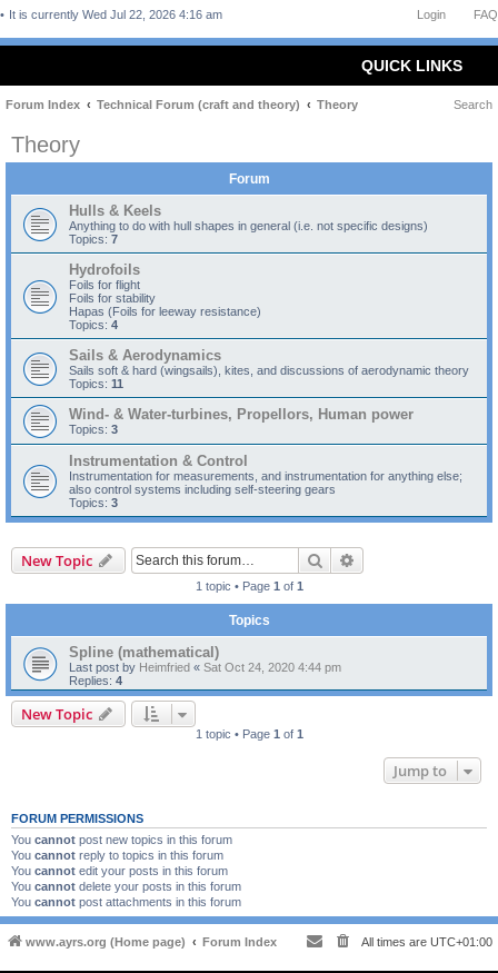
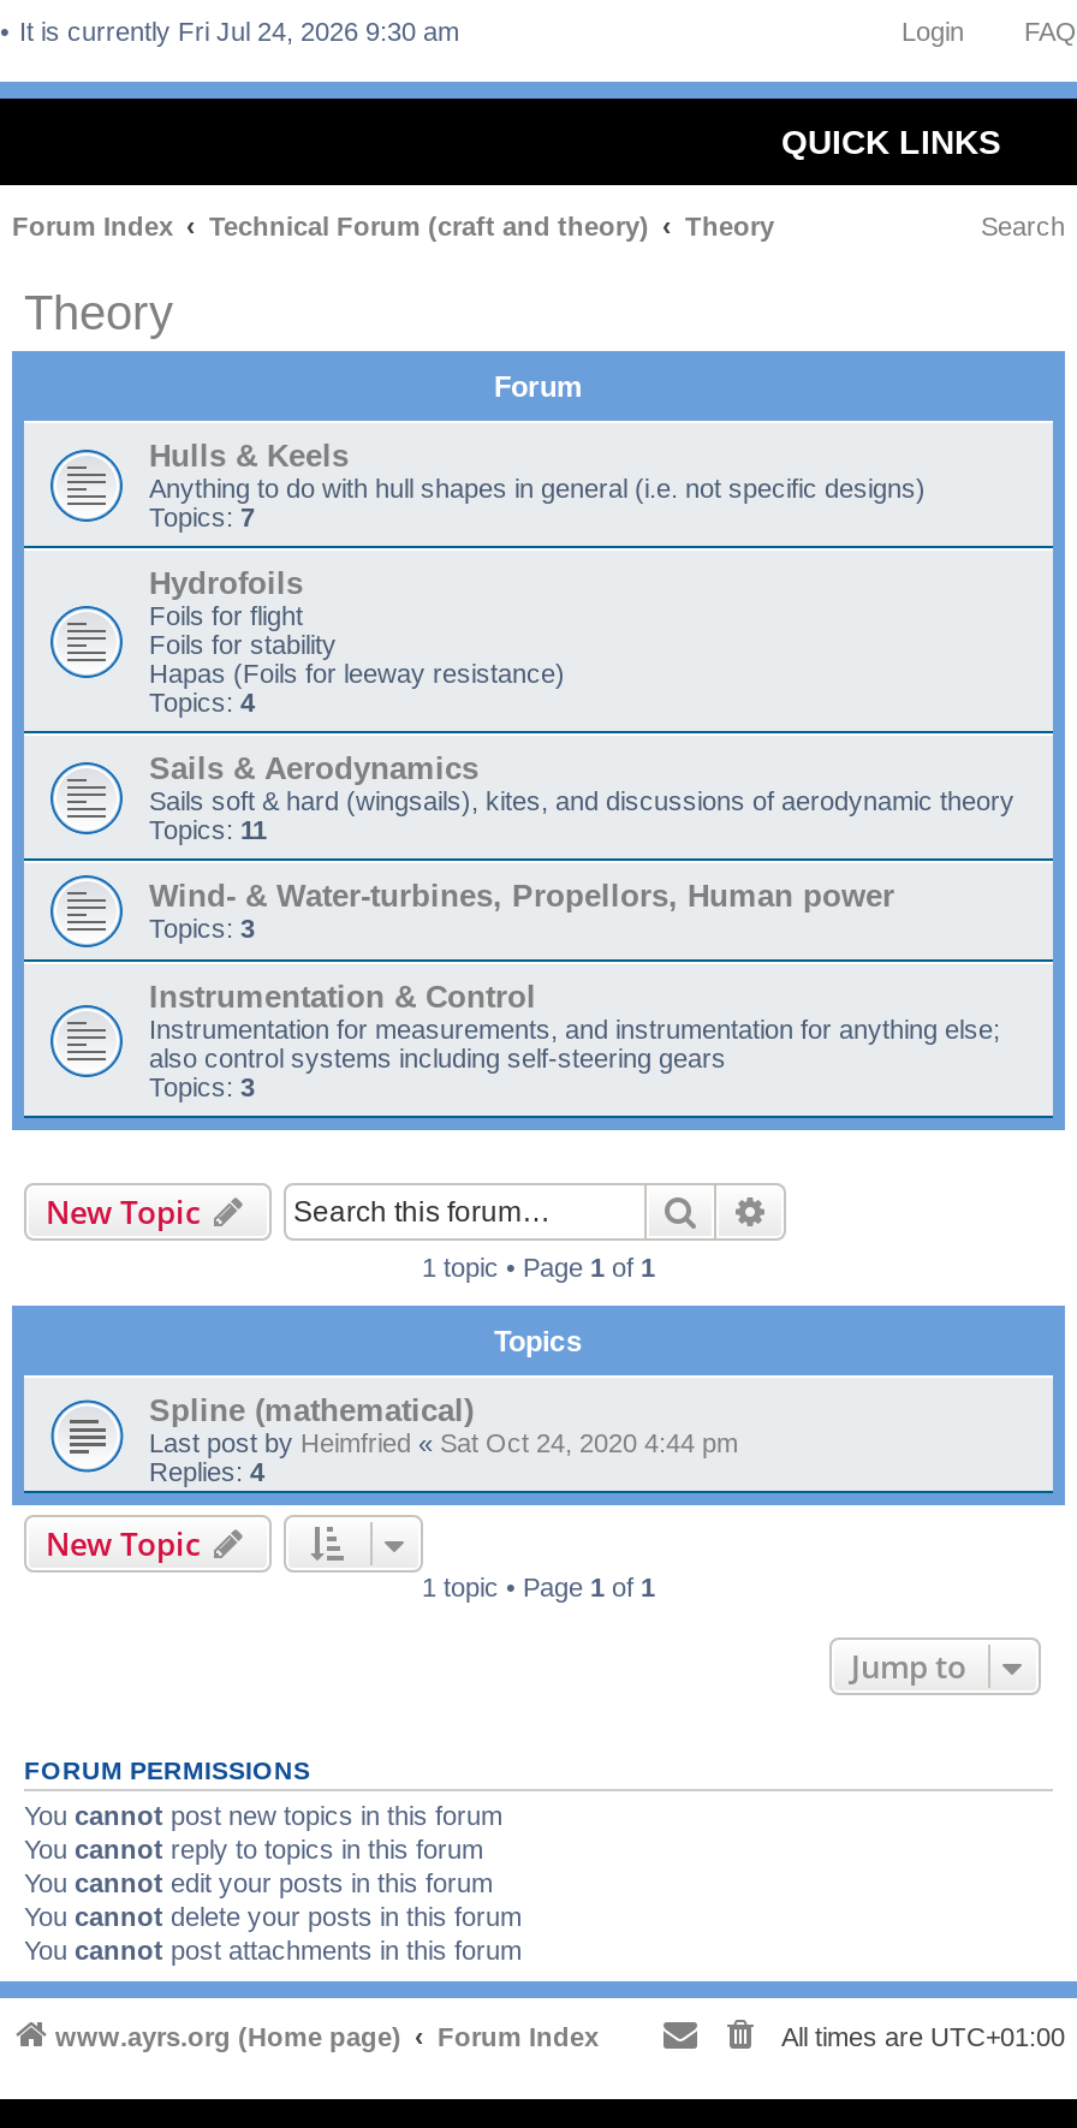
- It is currently Wed Jul 22, 2026 4:16 am
+ It is currently Fri Jul 24, 2026 9:30 am
